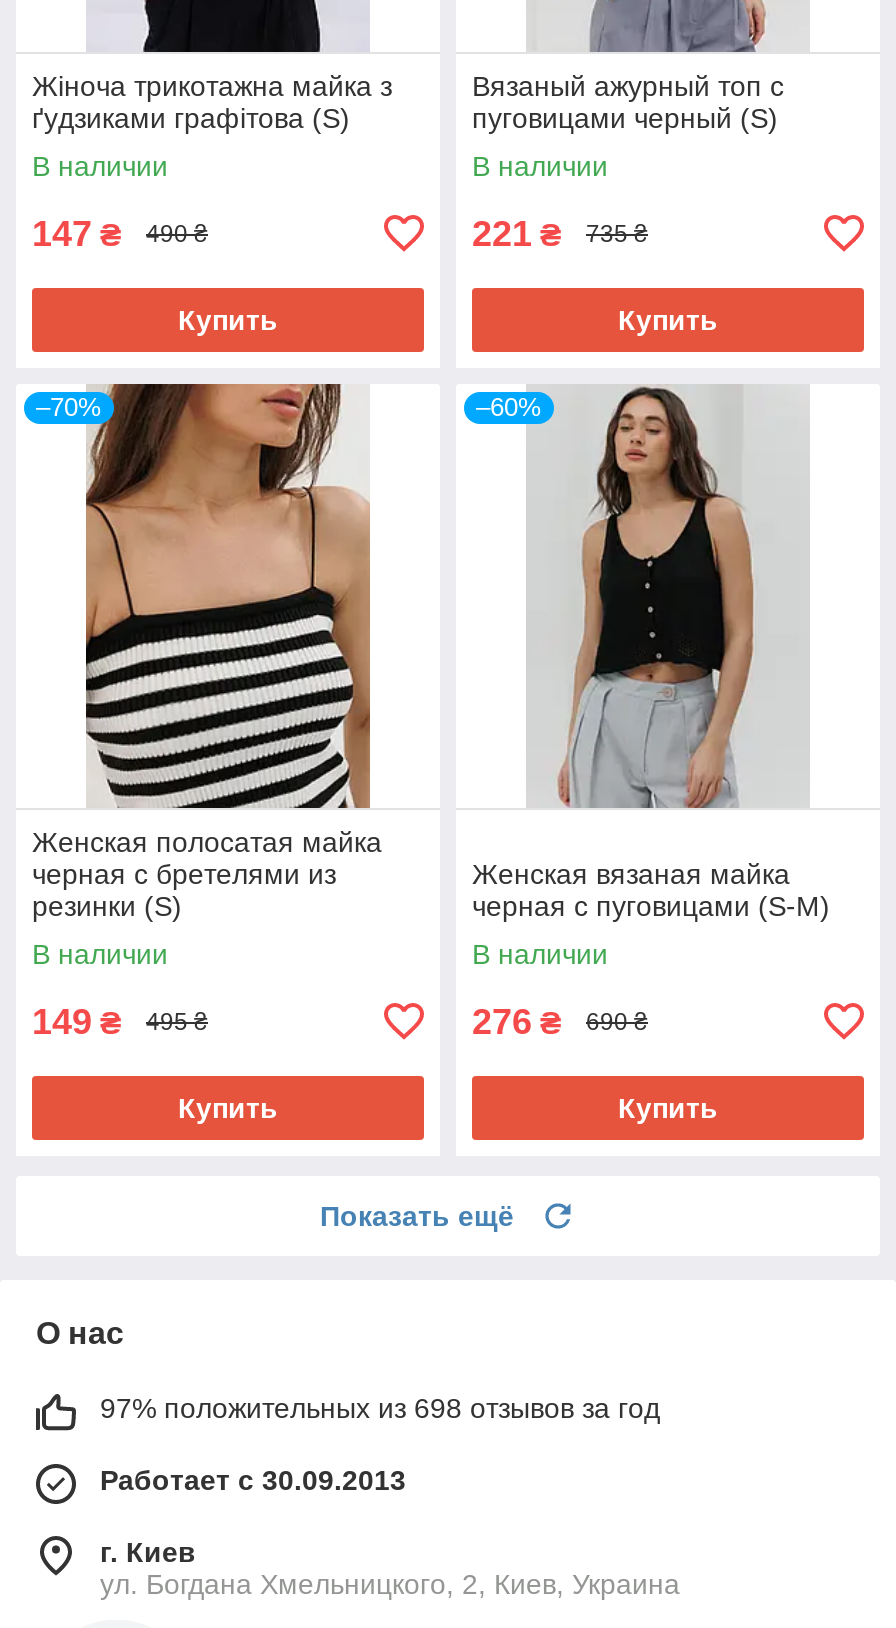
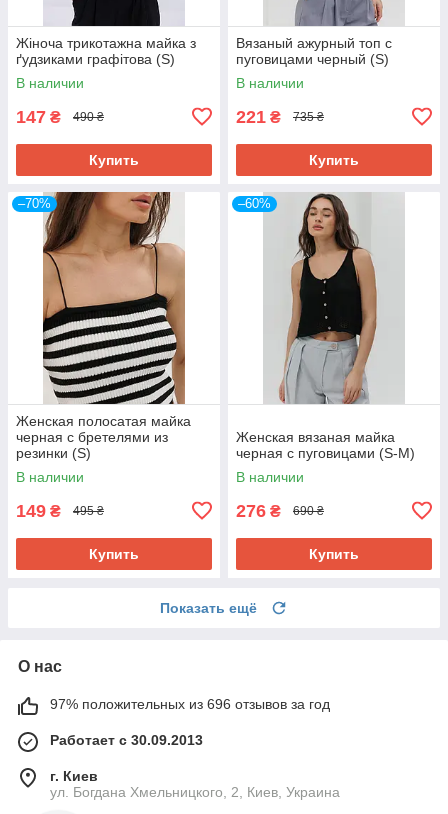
- 97% положительных из 698 отзывов за год
+ 97% положительных из 696 отзывов за год
